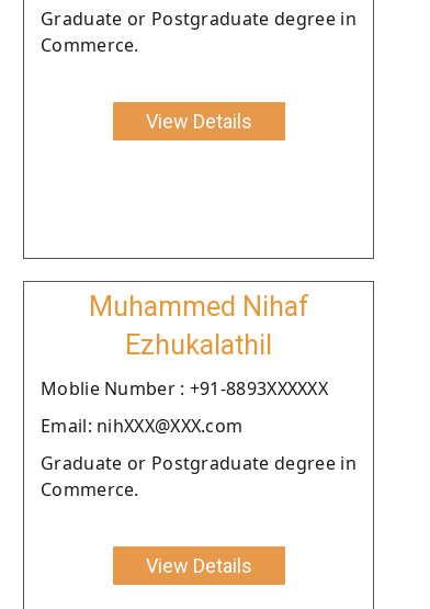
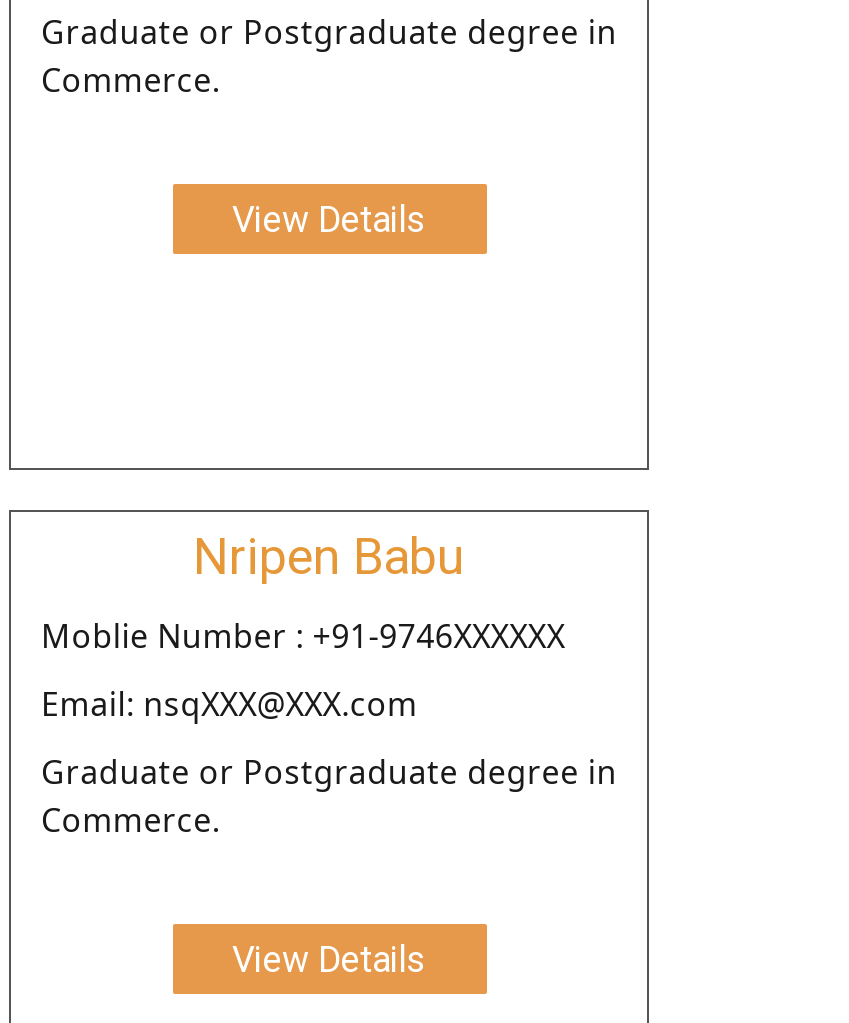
- Muhammed Nihaf
- Ezhukalathil
+ Nripen Babu

- Moblie Number : +91-8893XXXXXX
+ Moblie Number : +91-9746XXXXXX

- Email: nihXXX@XXX.com
+ Email: nsqXXX@XXX.com
